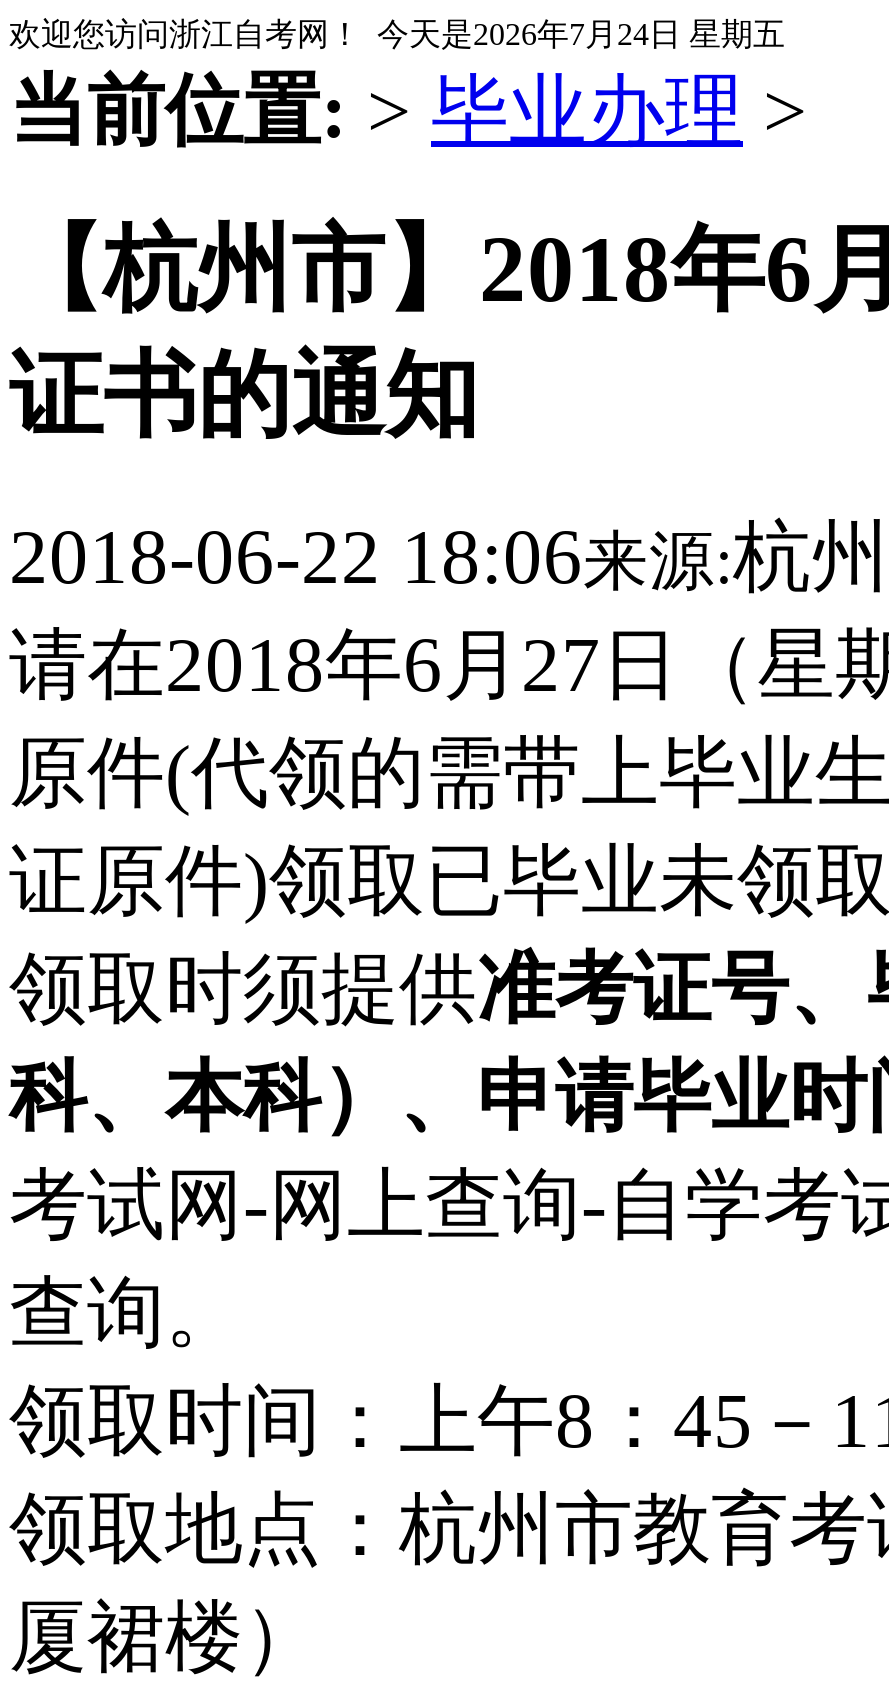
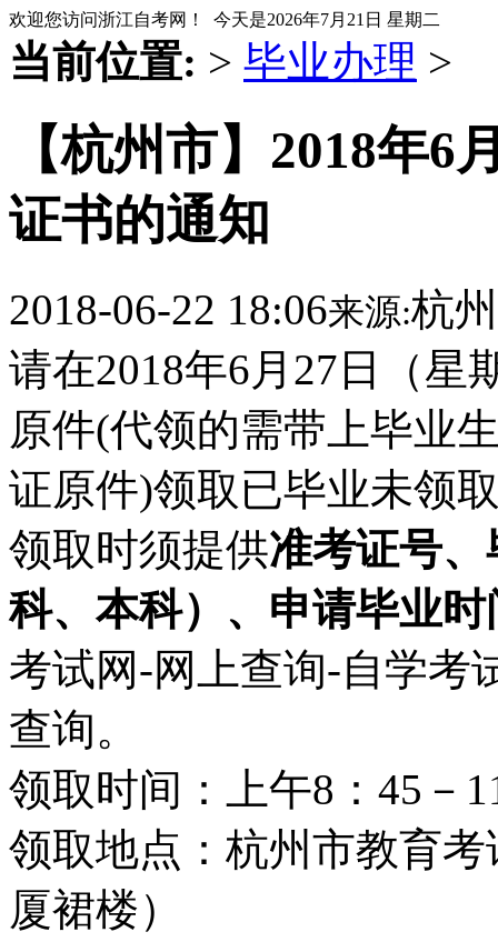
- 欢迎您访问浙江自考网！ 今天是2026年7月24日 星期五
+ 欢迎您访问浙江自考网！ 今天是2026年7月21日 星期二
